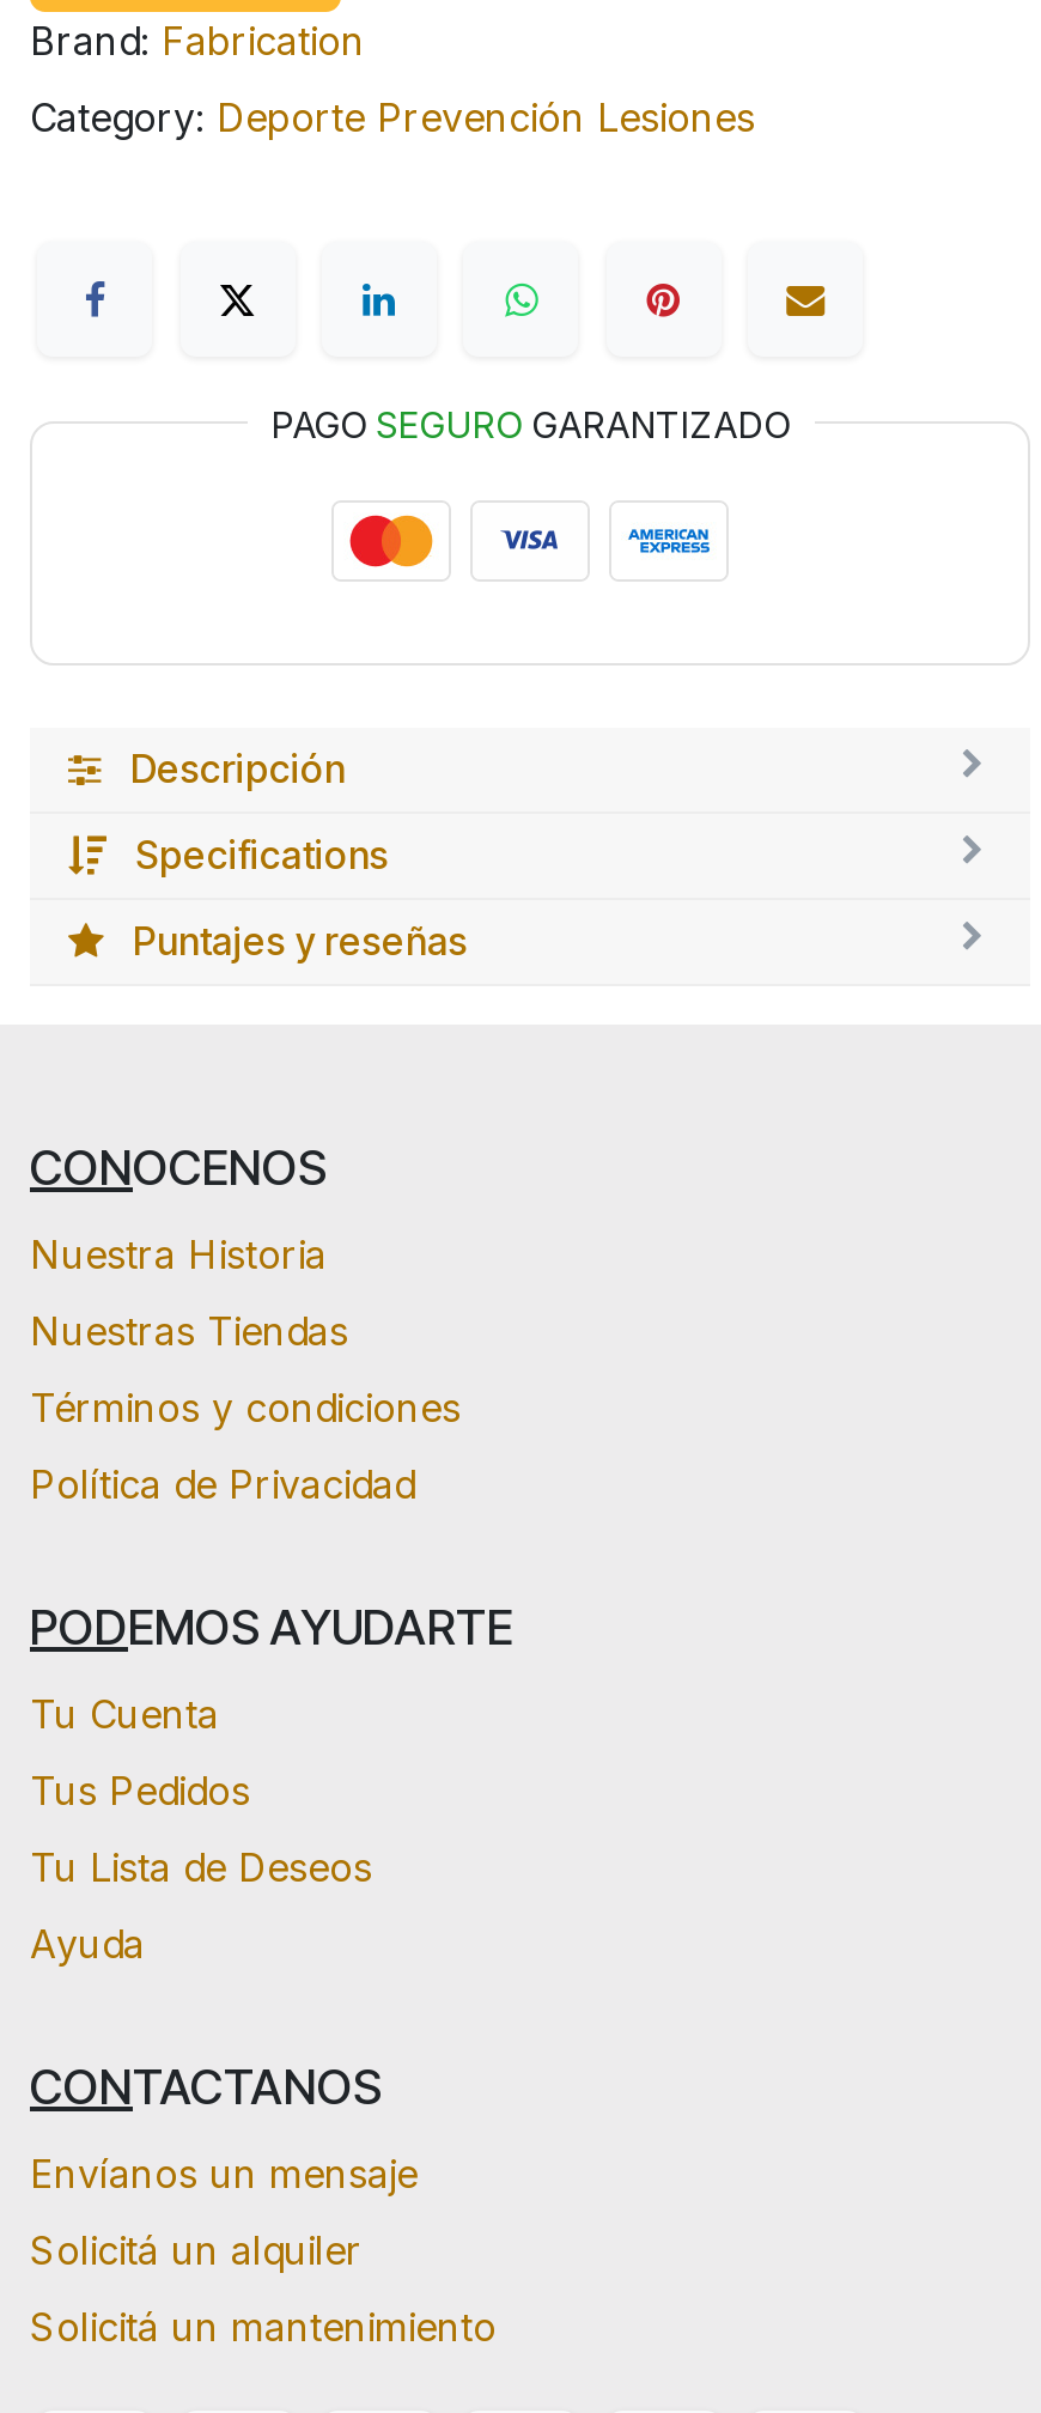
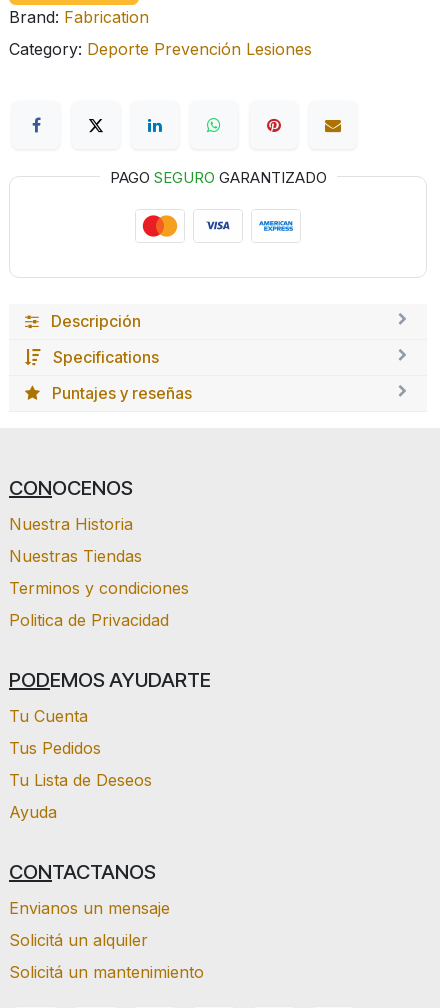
- Términos y condiciones
+ Terminos y condiciones

- Política de Privacidad
+ Politica de Privacidad

- Envíanos un mensaje
+ Envianos un mensaje
